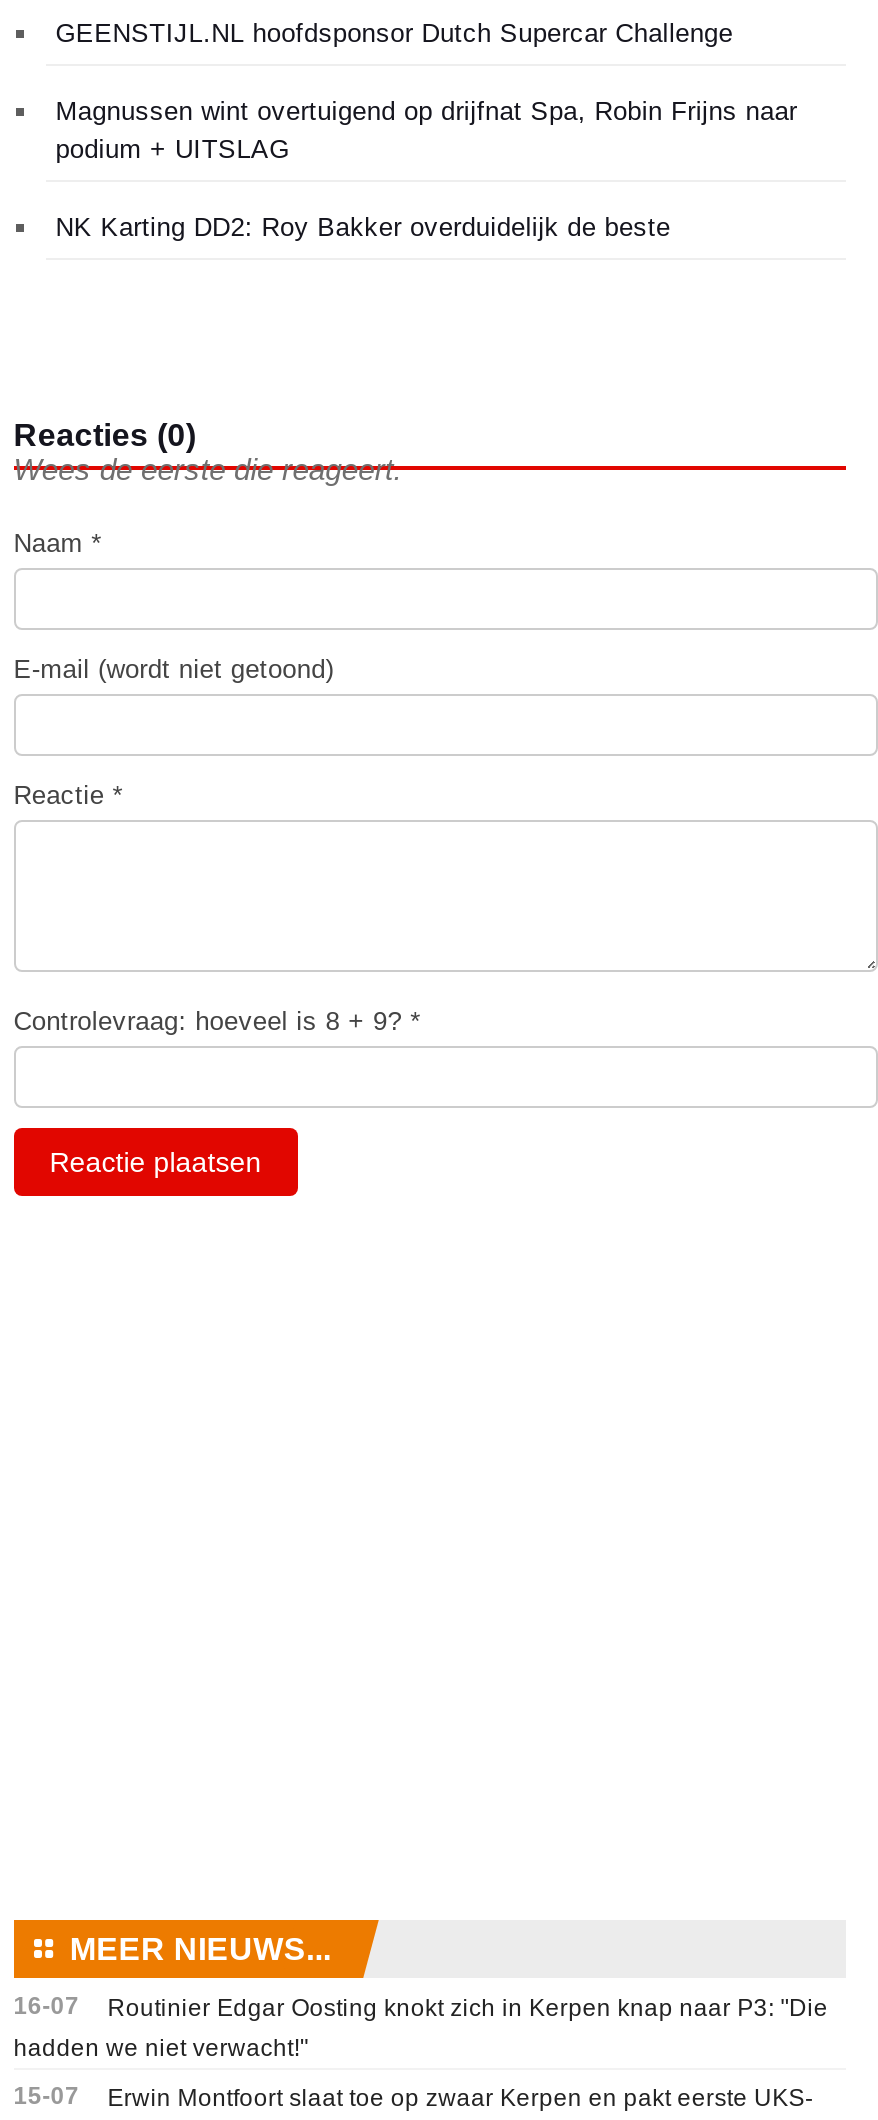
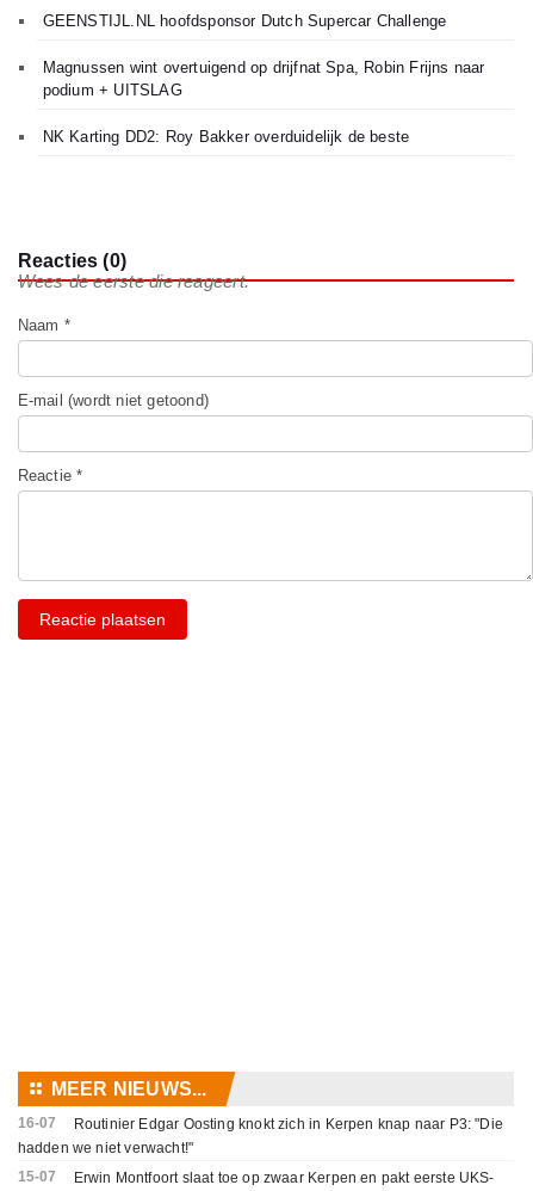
- Controlevraag: hoeveel is 8 + 9? *
